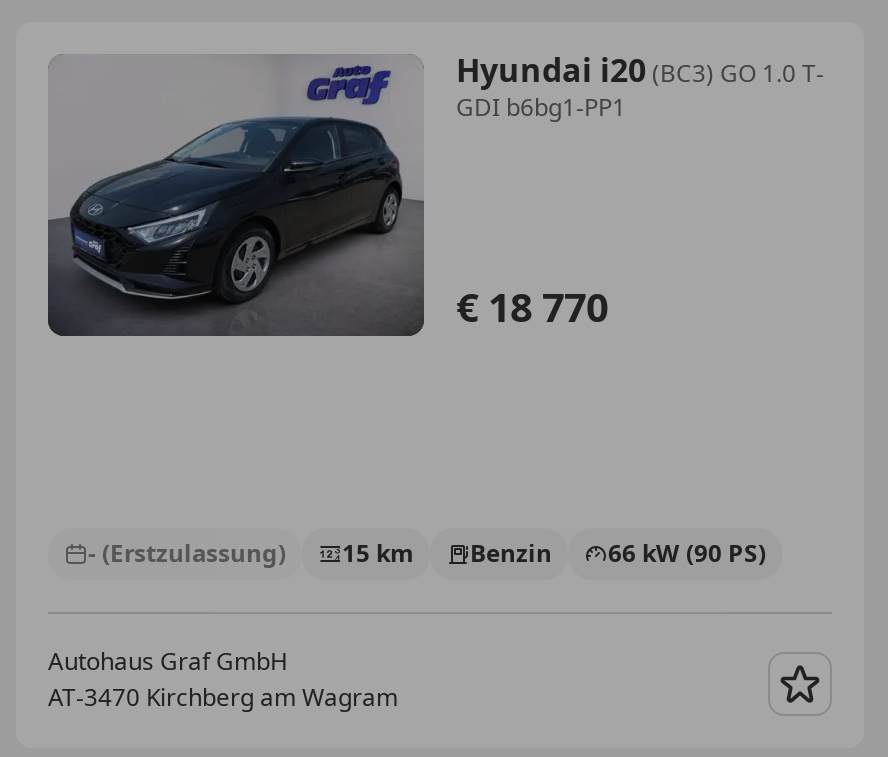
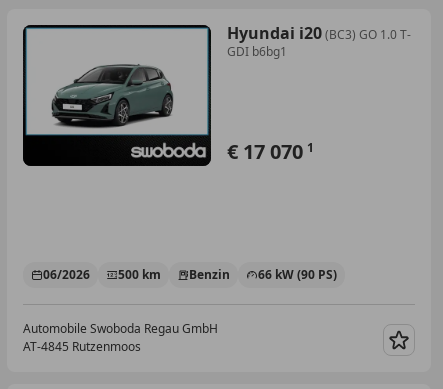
- [image]
- GDI b6bg1-PP1
+ [image]
+ GDI b6bg1

- € 18 770
+ € 17 070 1

- - (Erstzulassung)
- 15 km
+ 06/2026
+ 500 km

- Autohaus Graf GmbH
- AT-3470 Kirchberg am Wagram
+ Automobile Swoboda Regau GmbH
+ AT-4845 Rutzenmoos
